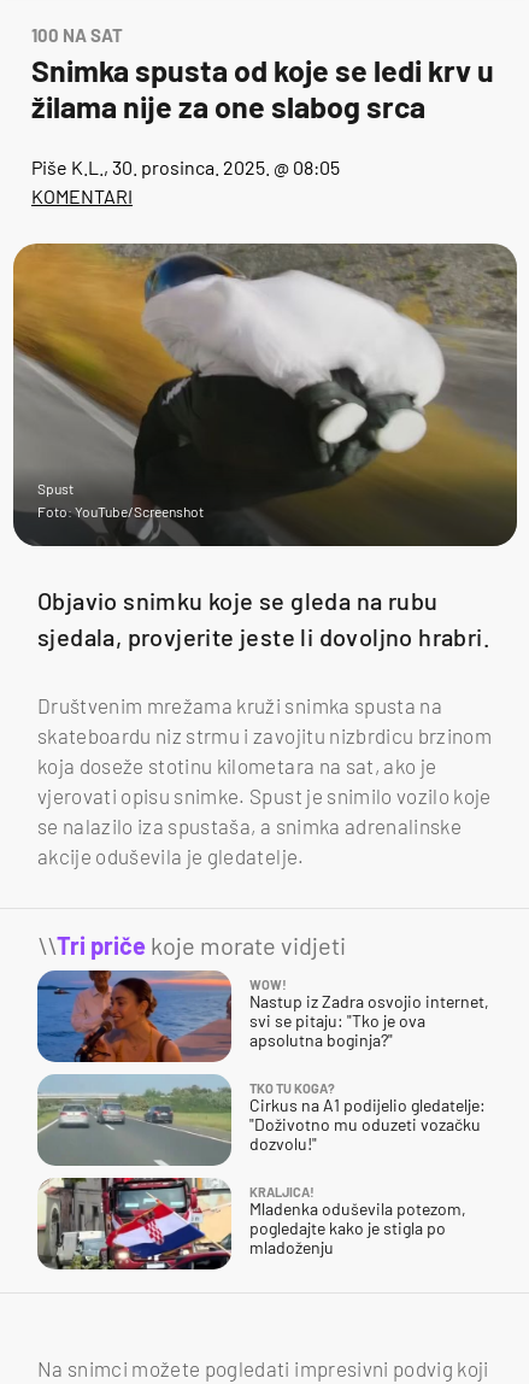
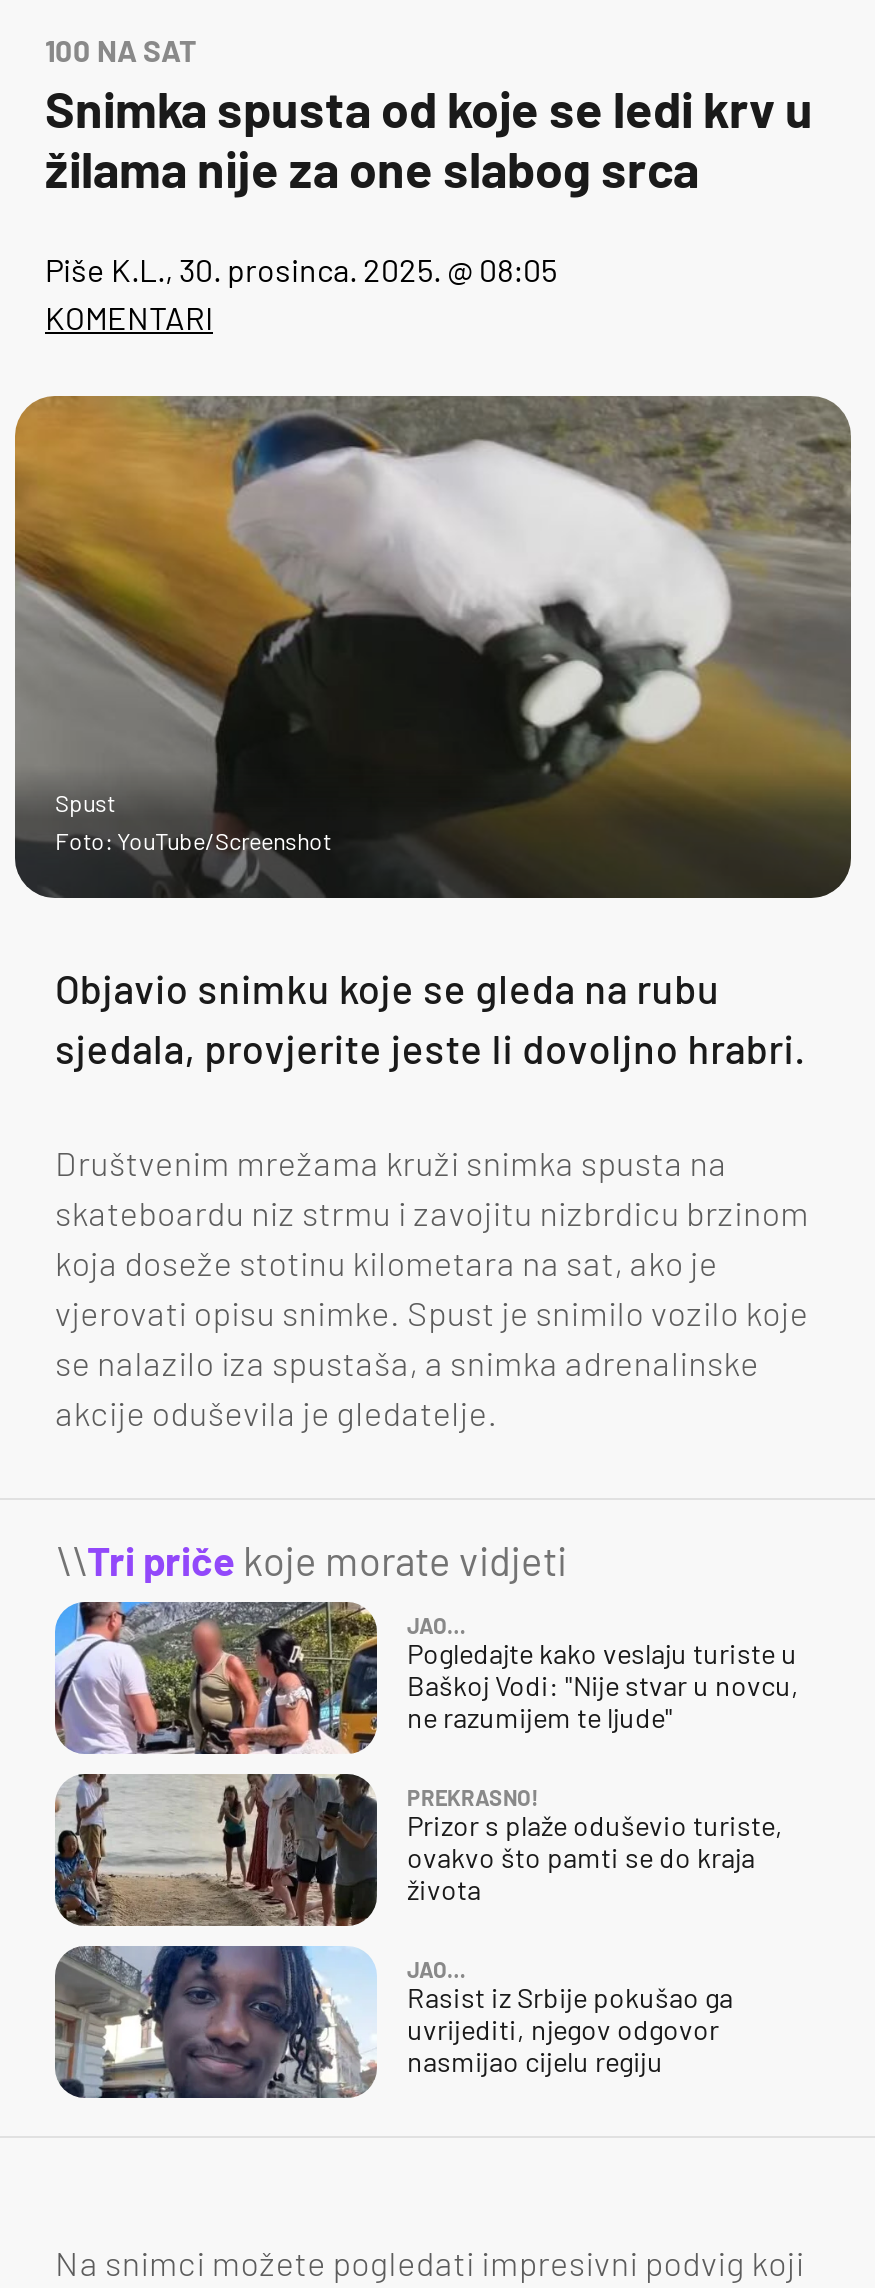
- [image]
- WOW!
- Nastup iz Zadra osvojio internet,
- svi se pitaju: "Tko je ova
- apsolutna boginja?"
+ [image]
+ JAO…
+ Pogledajte kako veslaju turiste u
+ Baškoj Vodi: "Nije stvar u novcu,
+ ne razumijem te ljude"

- [image]
- TKO TU KOGA?
- Cirkus na A1 podijelio gledatelje:
- "Doživotno mu oduzeti vozačku
- dozvolu!"
+ [image]
+ PREKRASNO!
+ Prizor s plaže oduševio turiste,
+ ovakvo što pamti se do kraja
+ života

- [image]
- KRALJICA!
- Mladenka oduševila potezom,
- pogledajte kako je stigla po
- mladoženju
+ [image]
+ JAO…
+ Rasist iz Srbije pokušao ga
+ uvrijediti, njegov odgovor
+ nasmijao cijelu regiju
